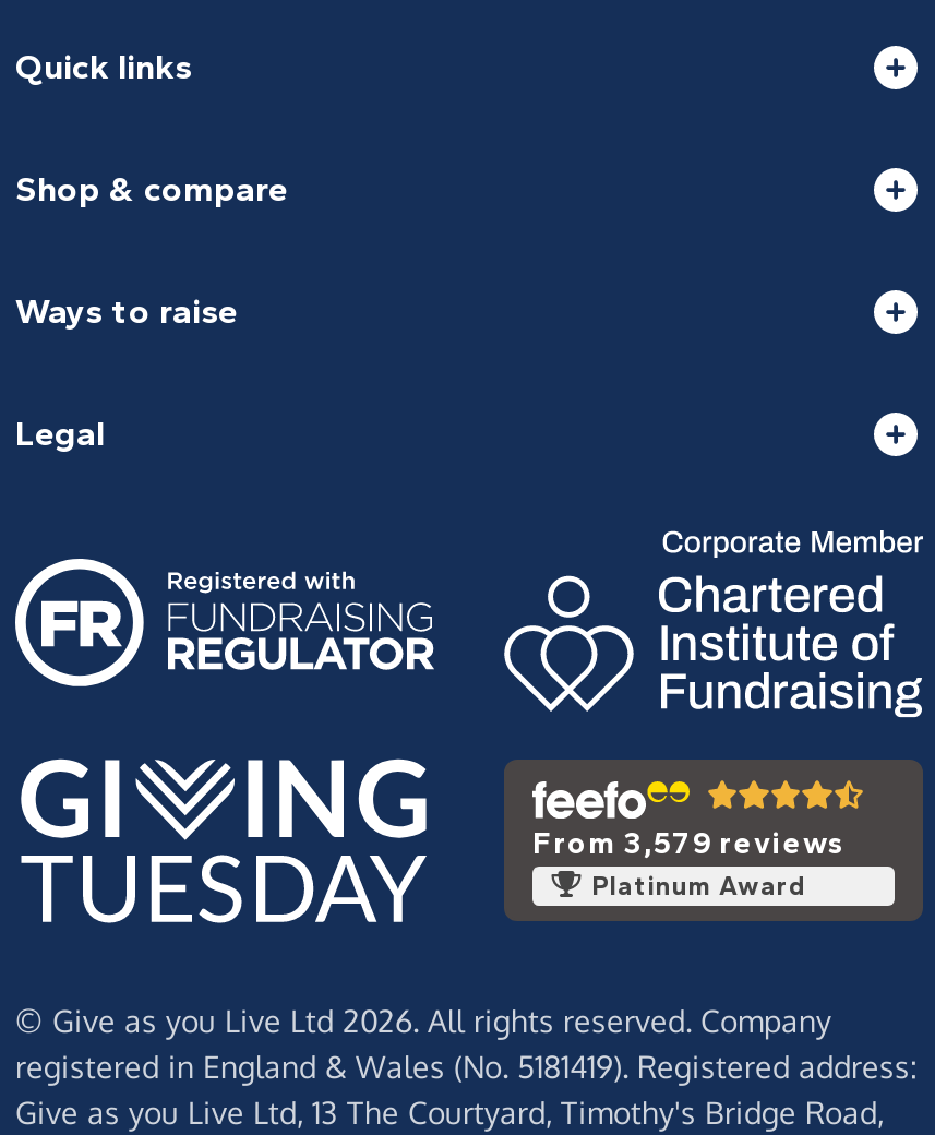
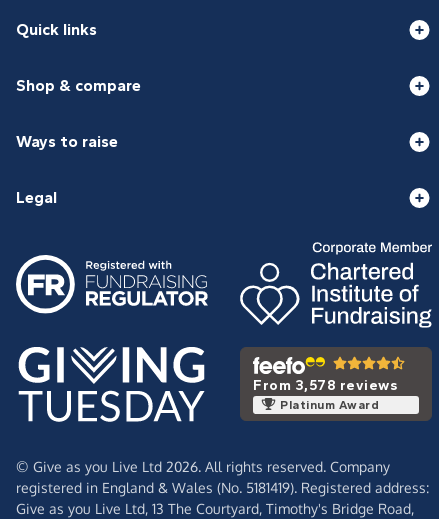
- From 3,579 reviews
+ From 3,578 reviews
